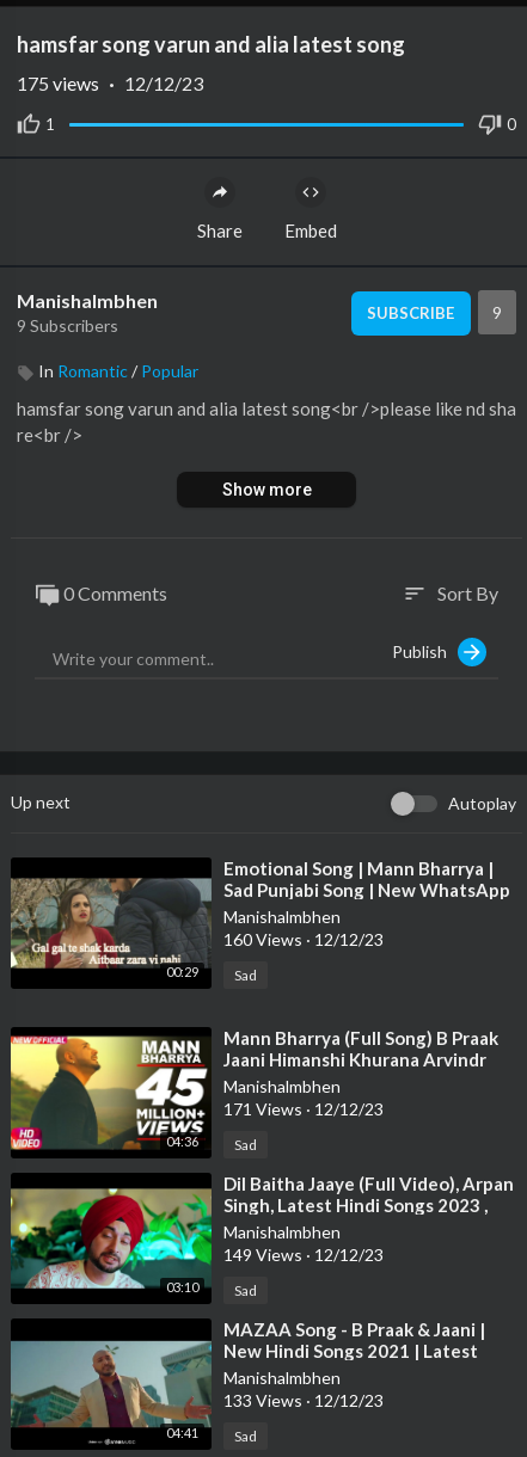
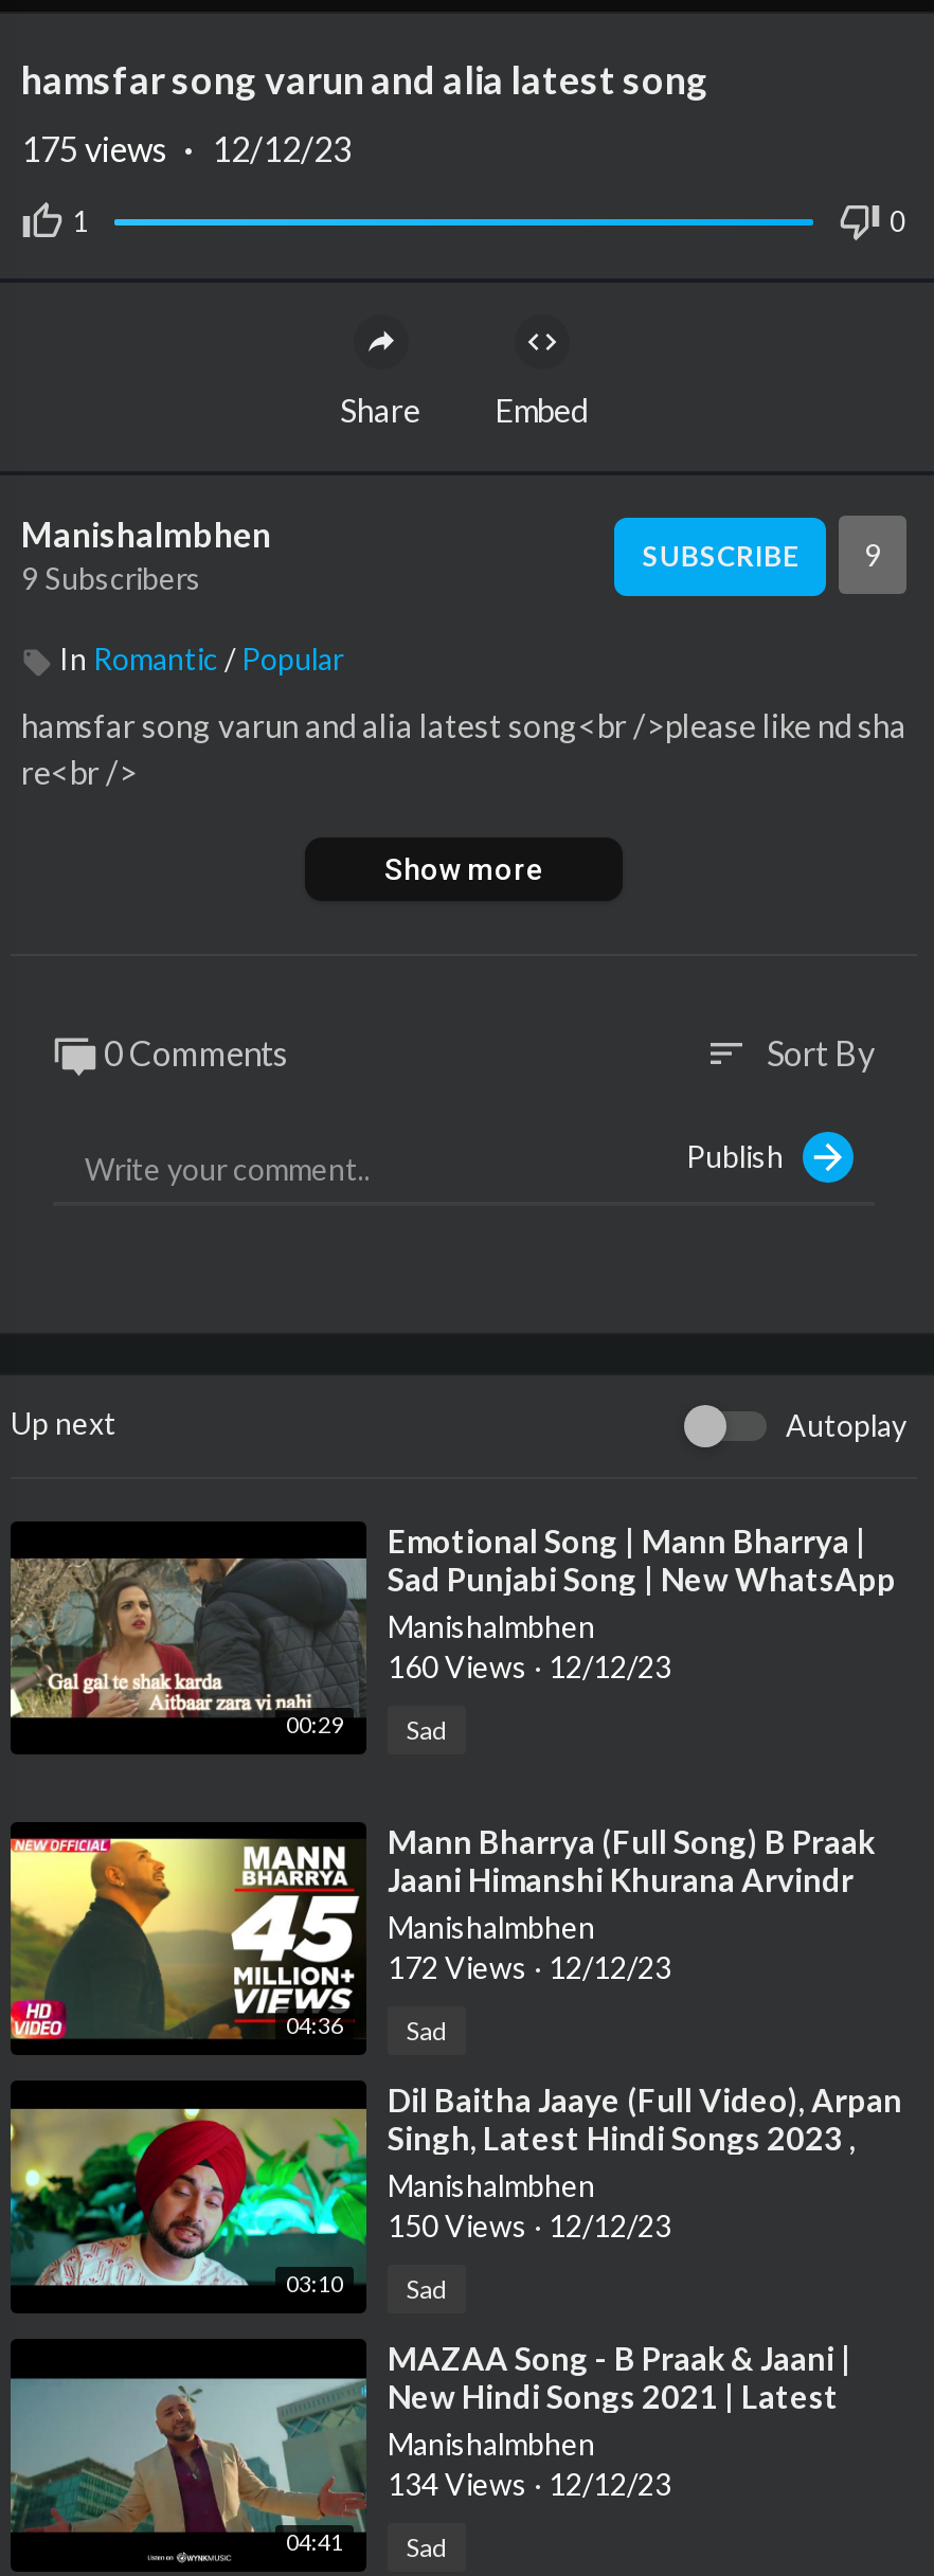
- 171 Views · 12/12/23
+ 172 Views · 12/12/23

- 149 Views · 12/12/23
+ 150 Views · 12/12/23

- 133 Views · 12/12/23
+ 134 Views · 12/12/23
